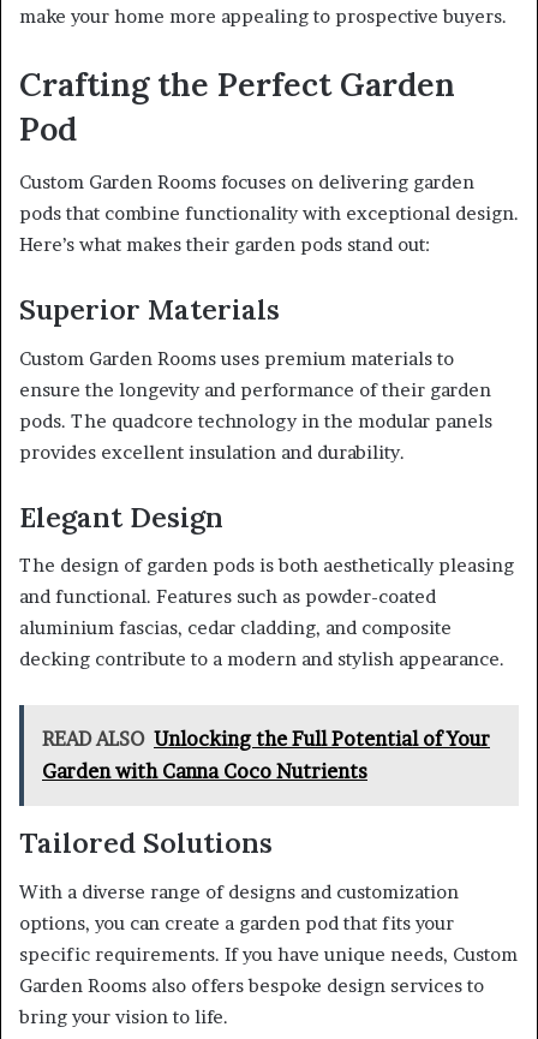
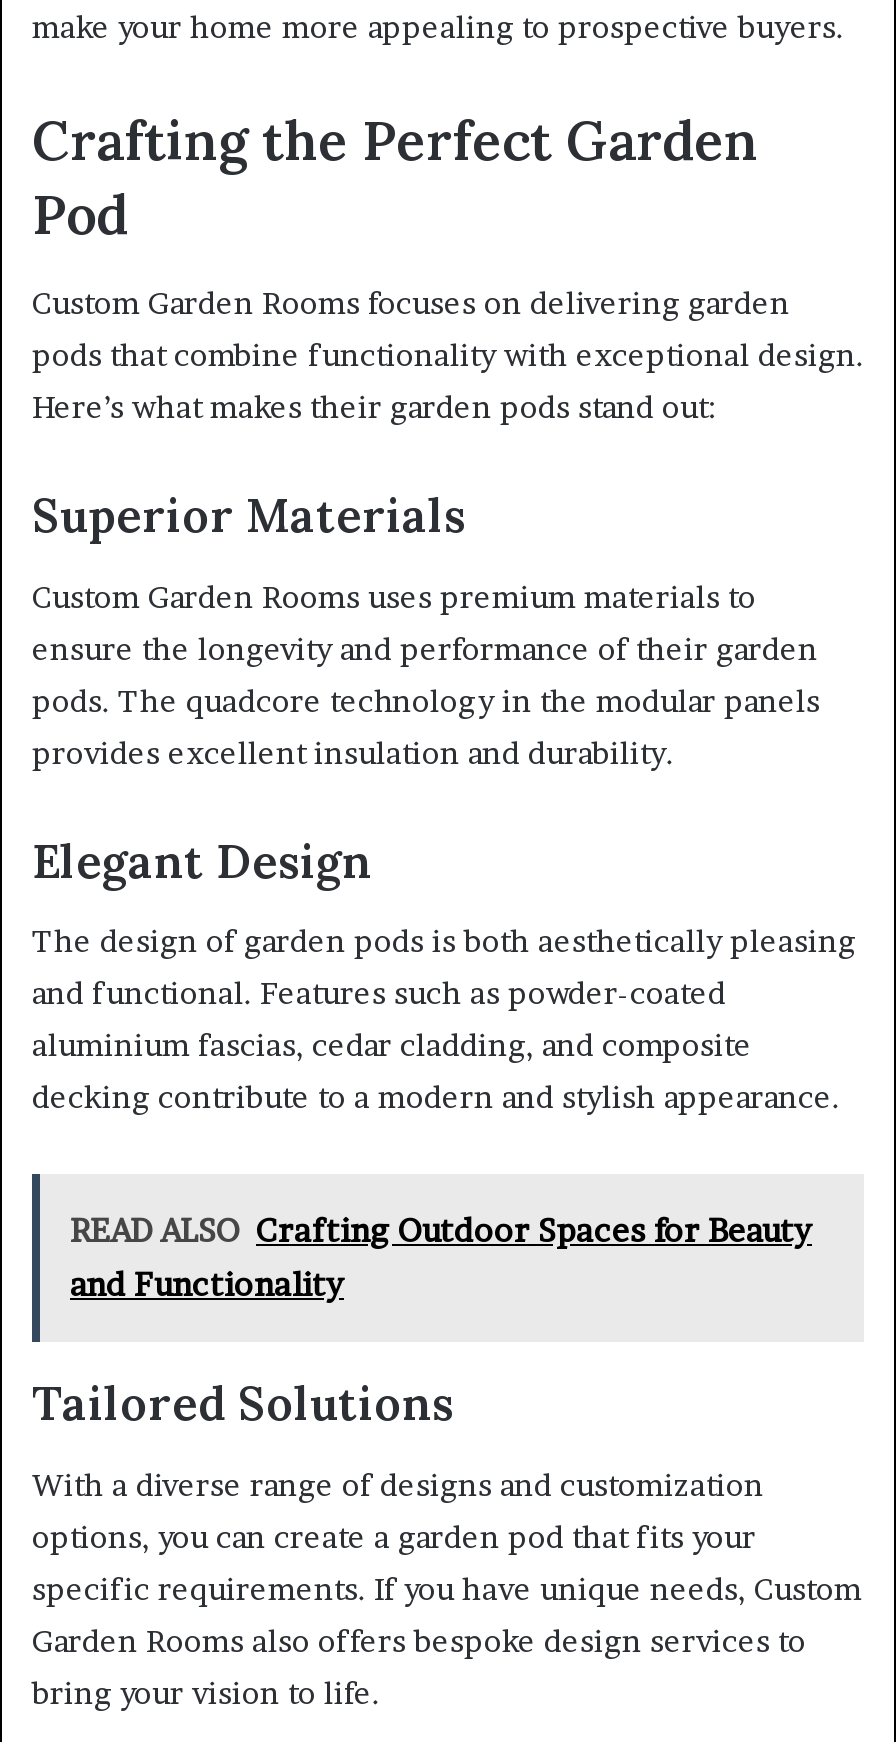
- READ ALSO Unlocking the Full Potential of Your
- Garden with Canna Coco Nutrients
+ READ ALSO Crafting Outdoor Spaces for Beauty
+ and Functionality
